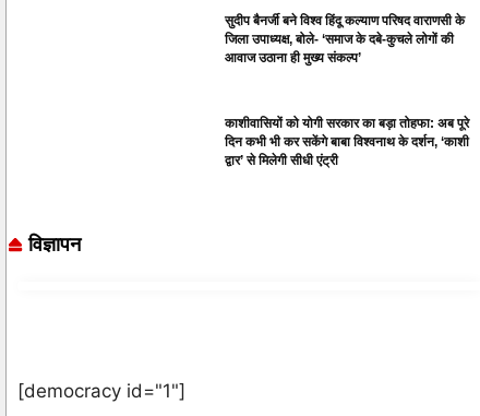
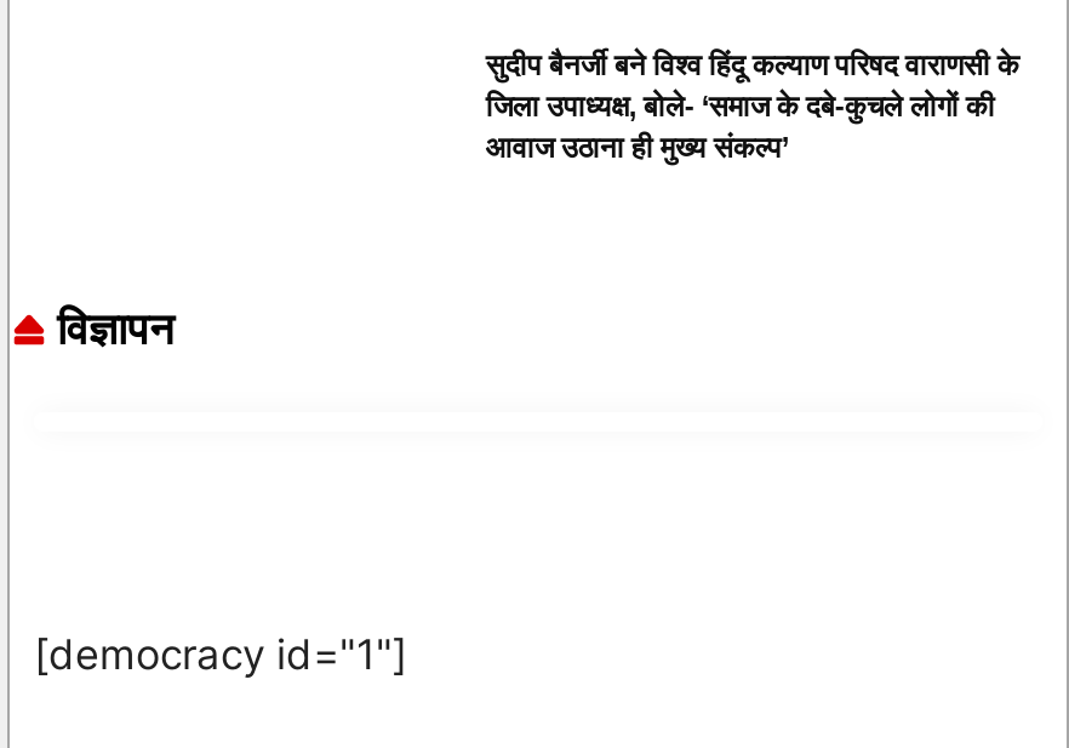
- काशीवासियों को योगी सरकार का बड़ा तोहफा: अब पूरे
- दिन कभी भी कर सकेंगे बाबा विश्वनाथ के दर्शन, ‘काशी
- द्वार’ से मिलेगी सीधी एंट्री
